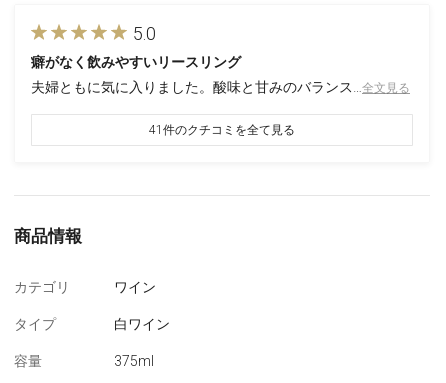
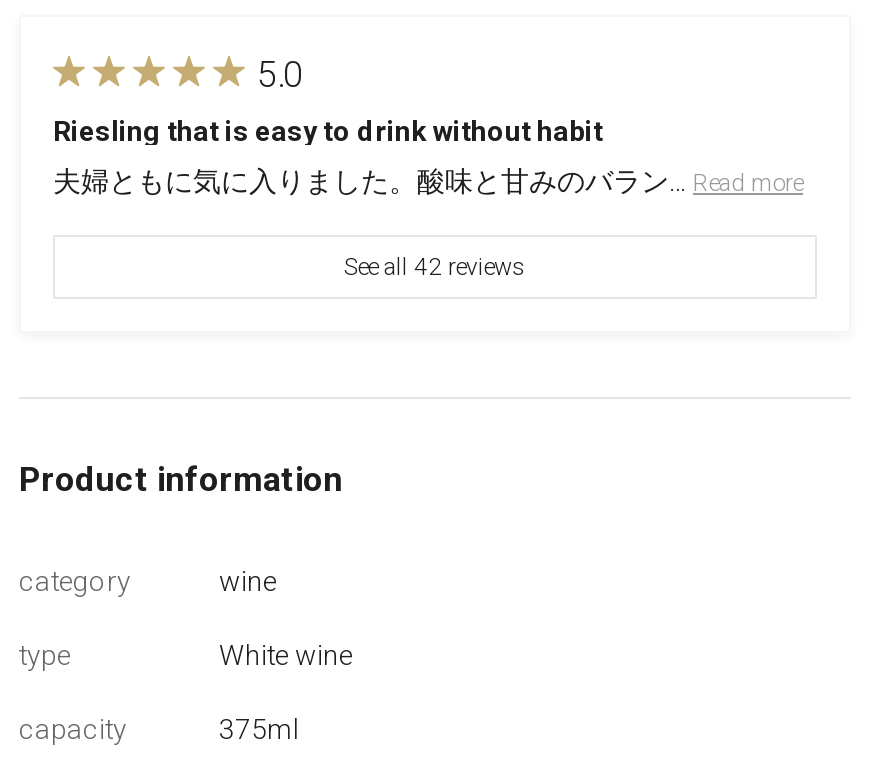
- 癖がなく飲みやすいリースリング
+ Riesling that is easy to drink without habit

- 夫婦ともに気に入りました。酸味と甘みのバランス…全文見る
+ 夫婦ともに気に入りました。酸味と甘みのバラン… Read more

- 41件のクチコミを全て見る
+ See all 42 reviews

- 商品情報
+ Product information

- カテゴリ
- ワイン
+ category
+ wine

- タイプ
- 白ワイン
+ type
+ White wine

- 容量
+ capacity
